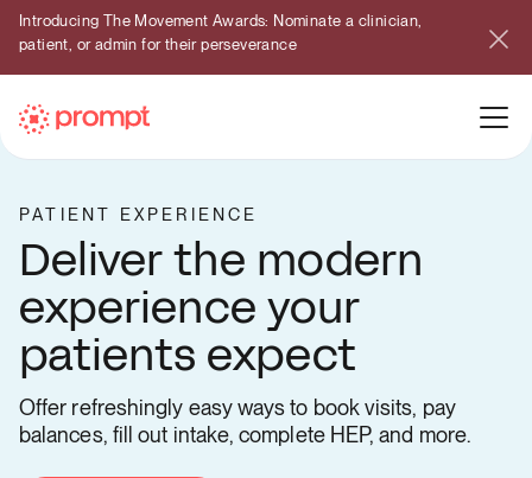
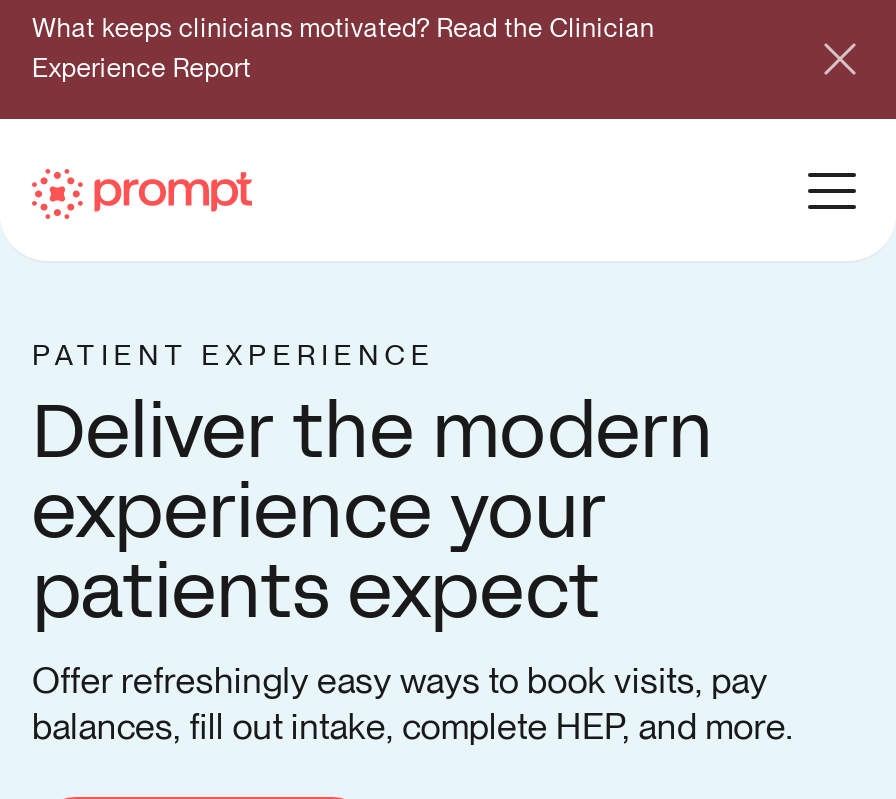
- Introducing The Movement Awards: Nominate a clinician,
- patient, or admin for their perseverance
+ What keeps clinicians motivated? Read the Clinician
+ Experience Report
